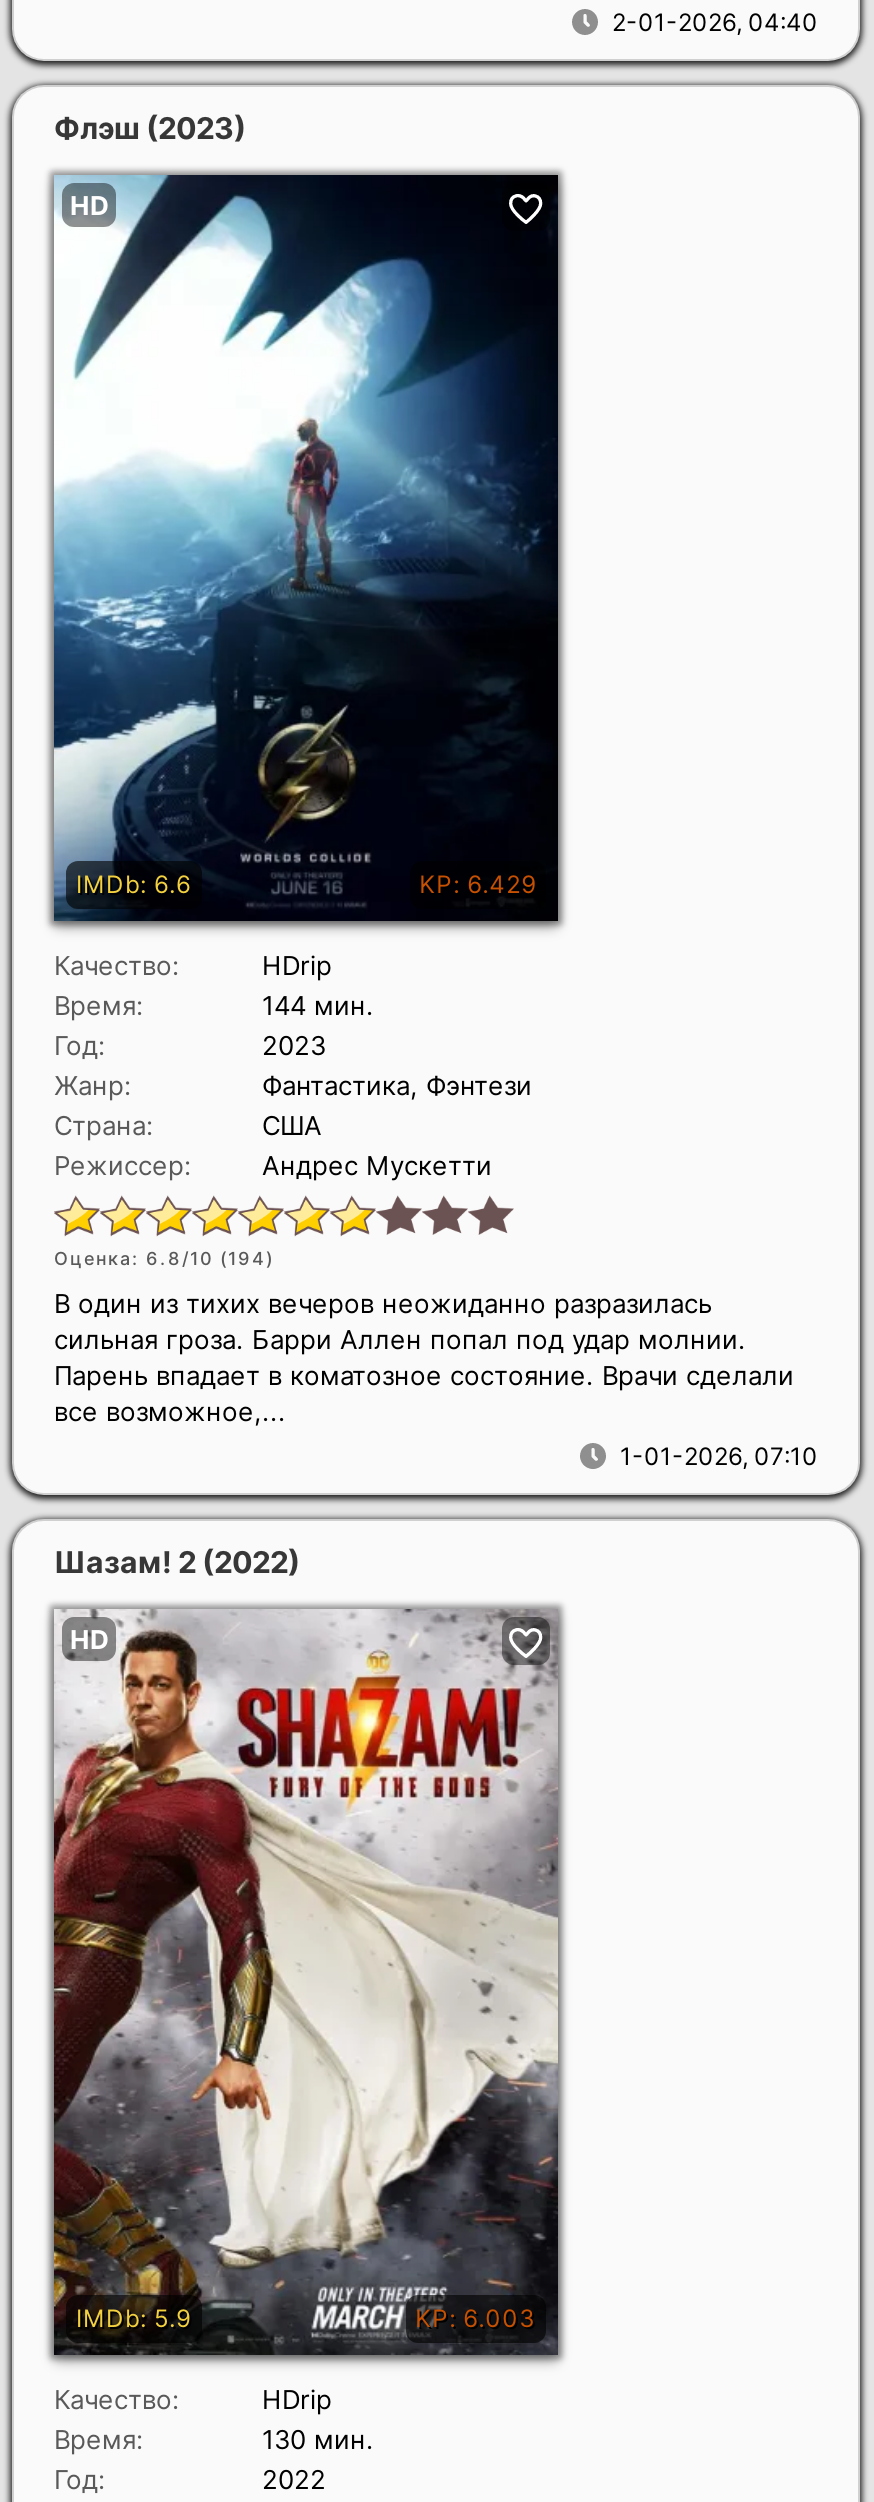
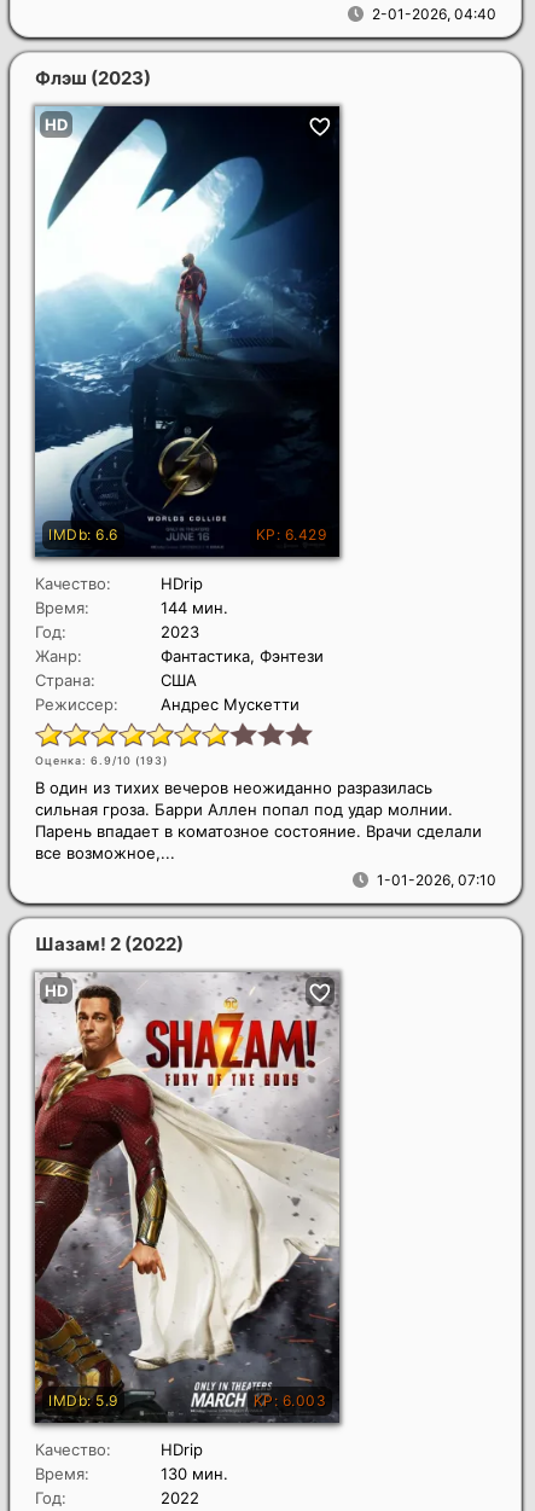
- Оценка: 6.8/10 (194)
+ Оценка: 6.9/10 (193)
